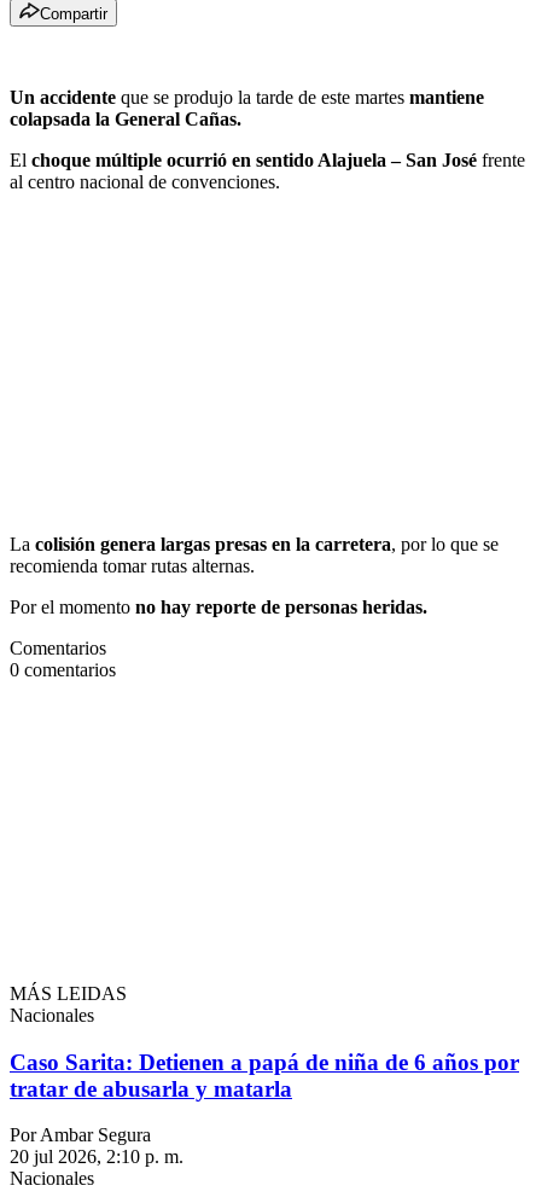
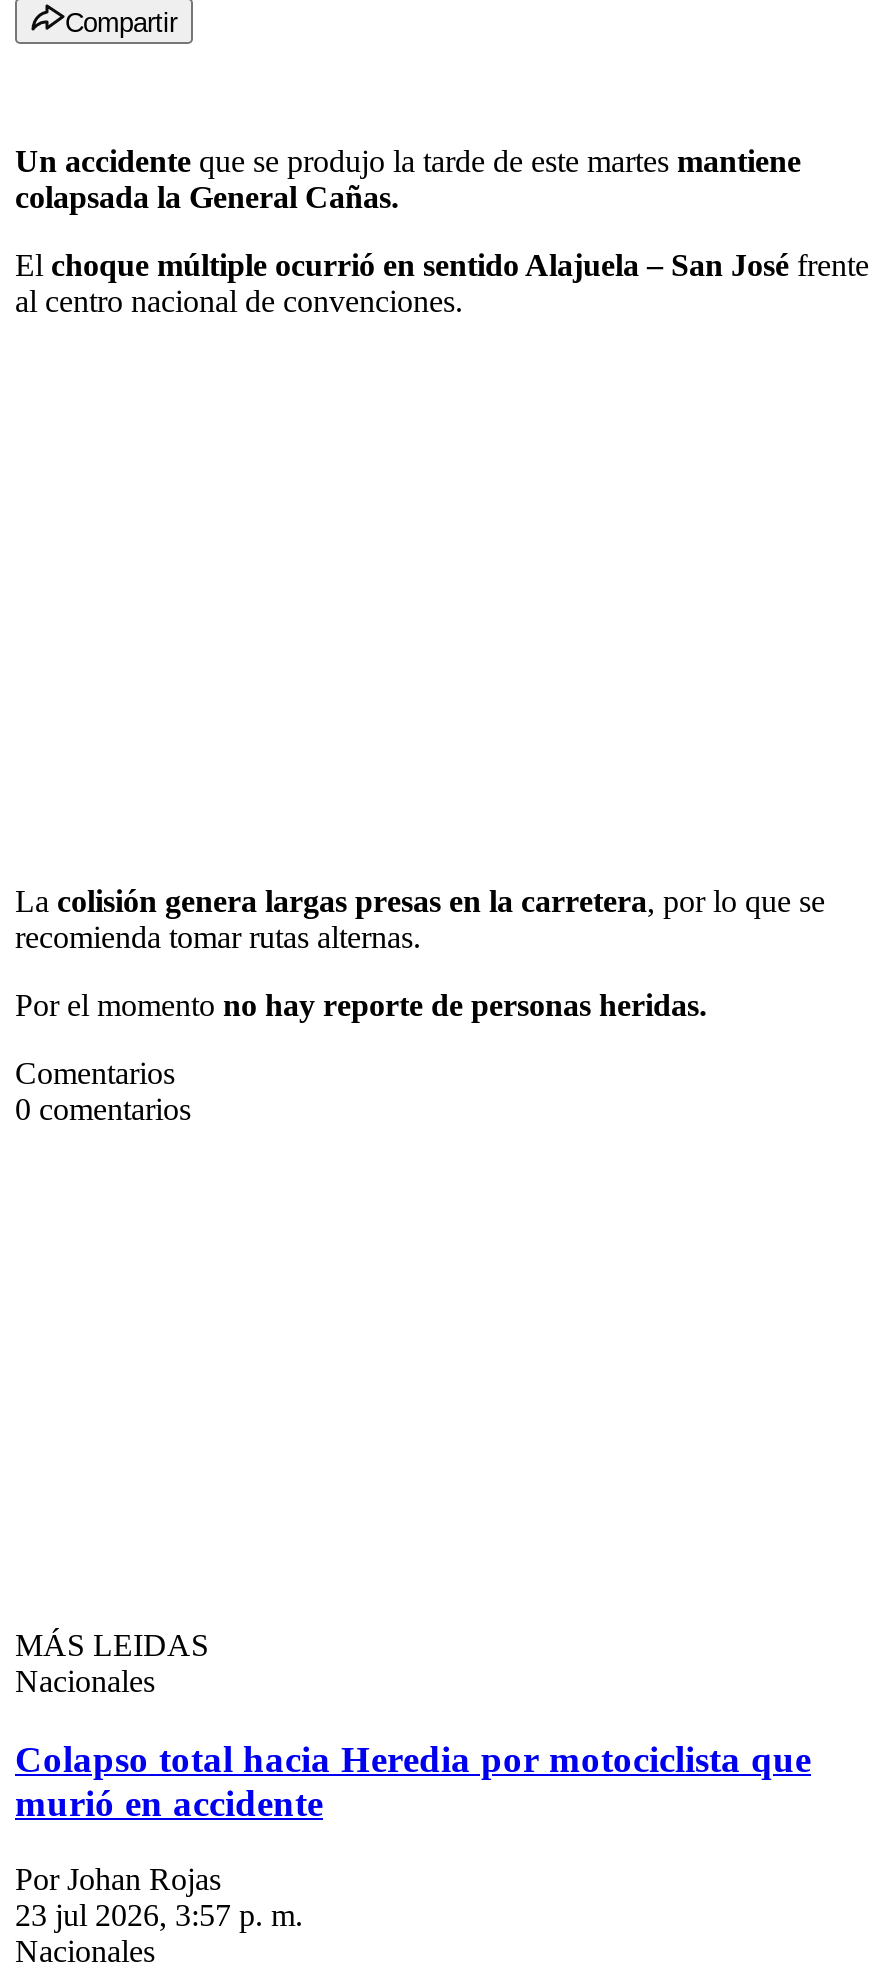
- Caso Sarita: Detienen a papá de niña de 6 años por
- tratar de abusarla y matarla
+ Colapso total hacia Heredia por motociclista que
+ murió en accidente

- Por Ambar Segura
- 20 jul 2026, 2:10 p. m.
+ Por Johan Rojas
+ 23 jul 2026, 3:57 p. m.
